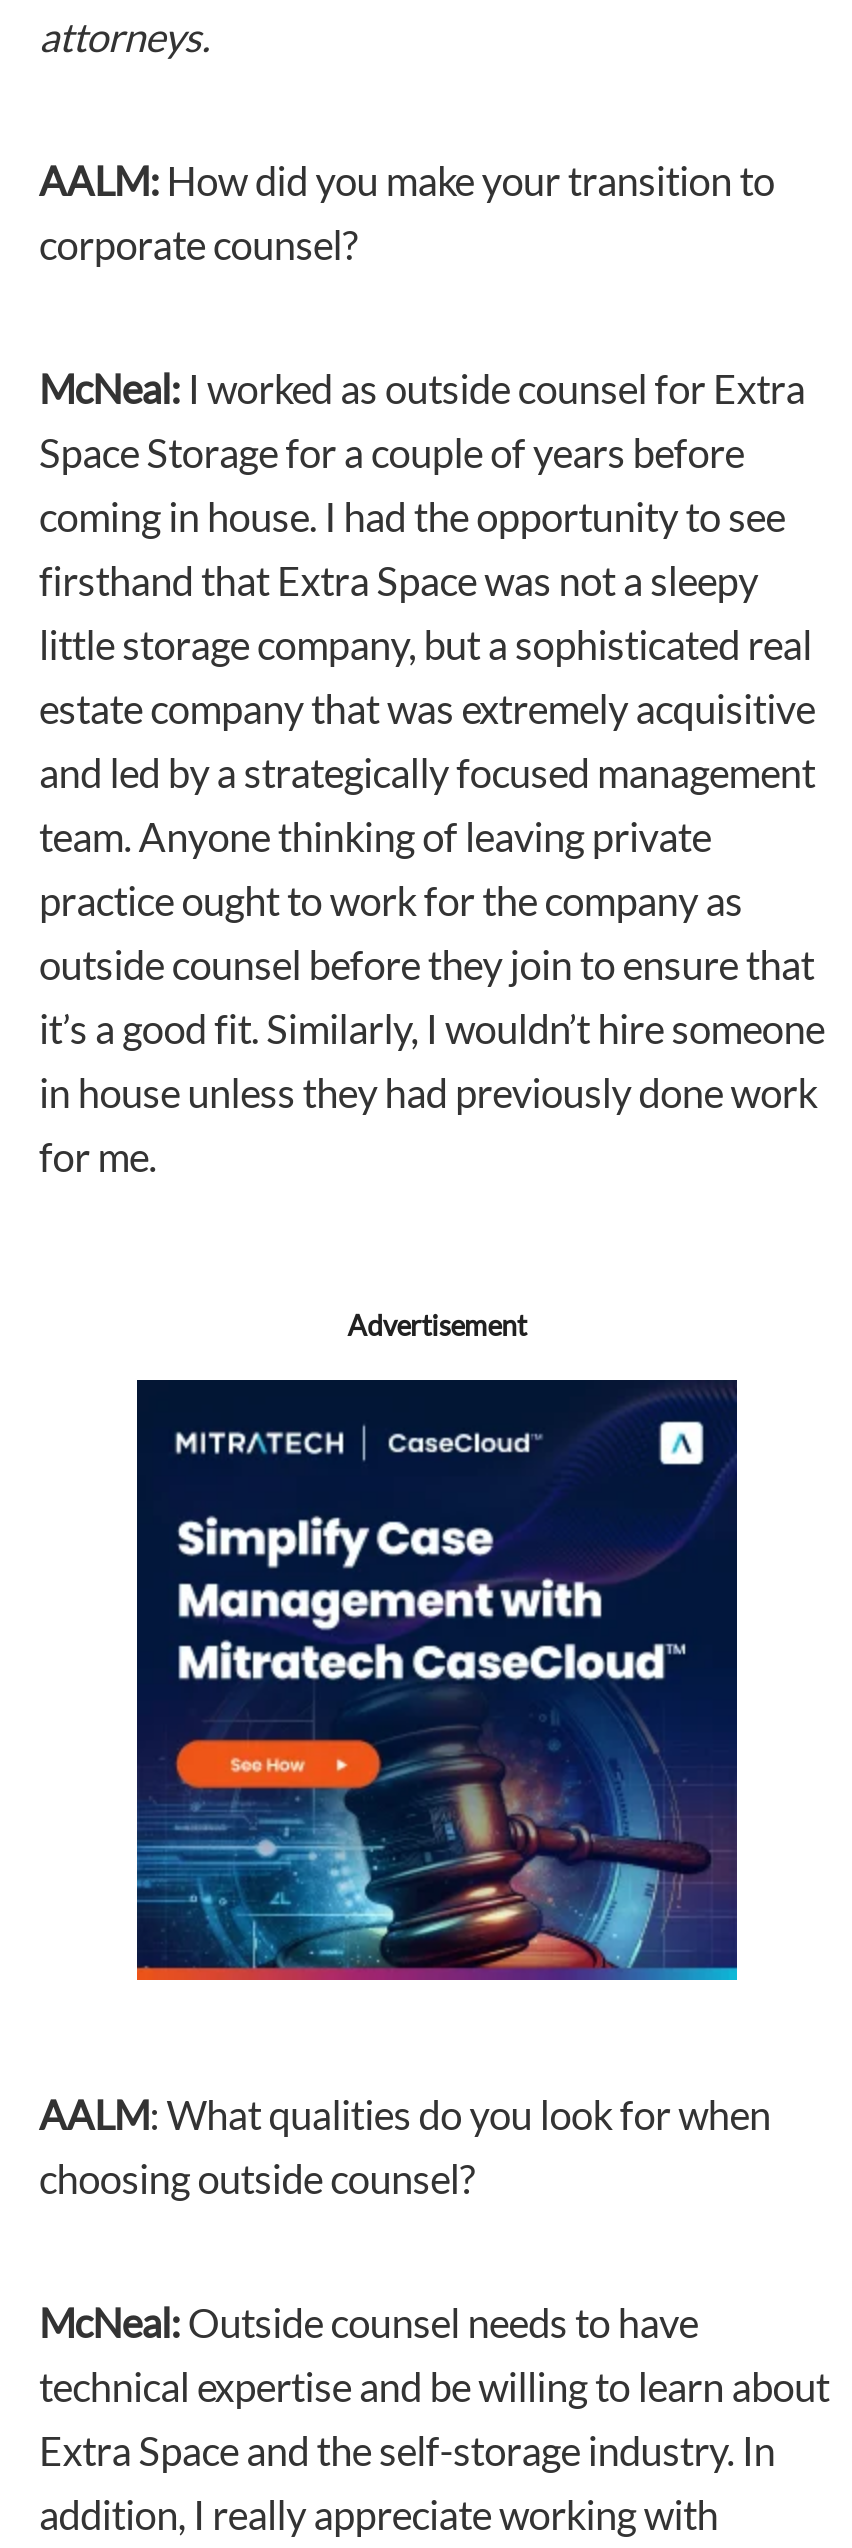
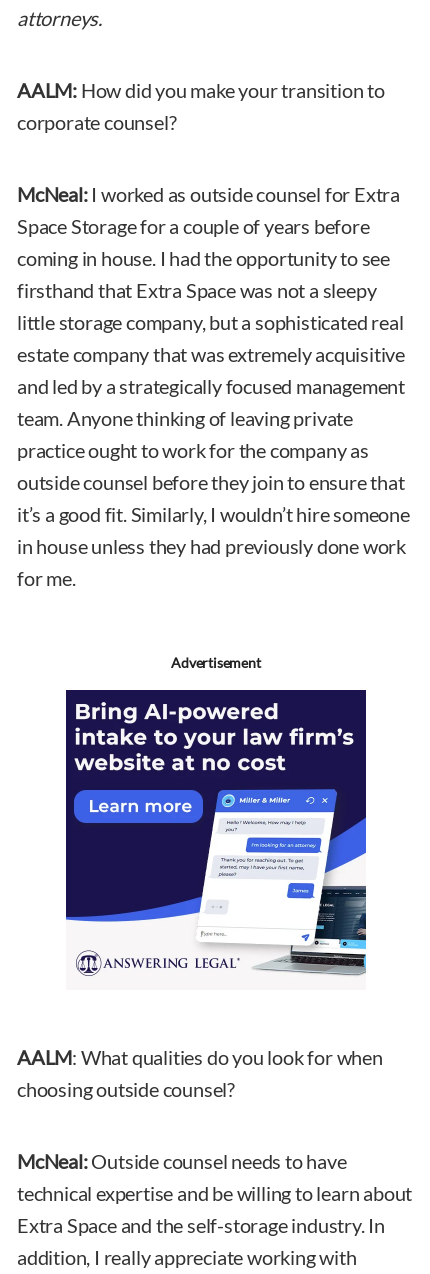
- [image]
+ [image]
